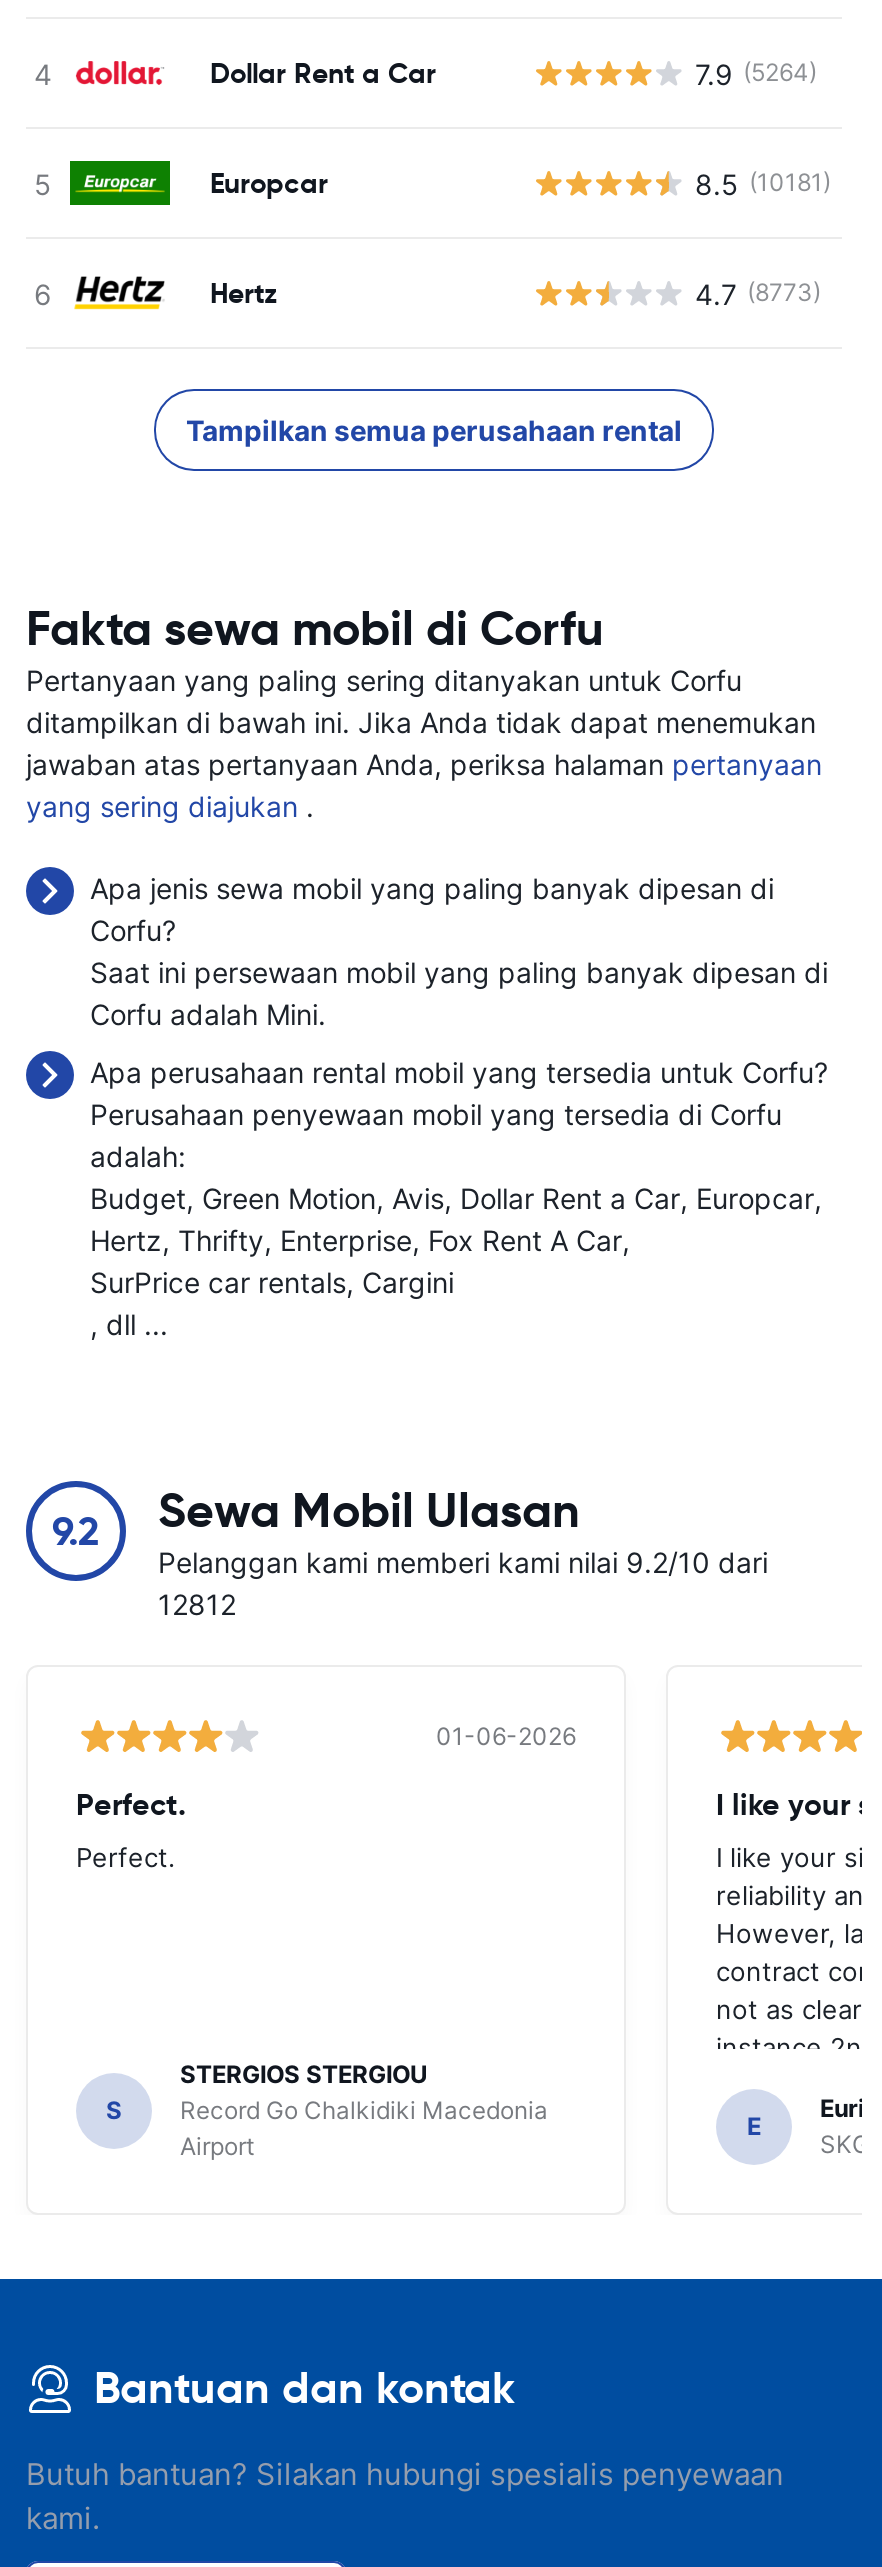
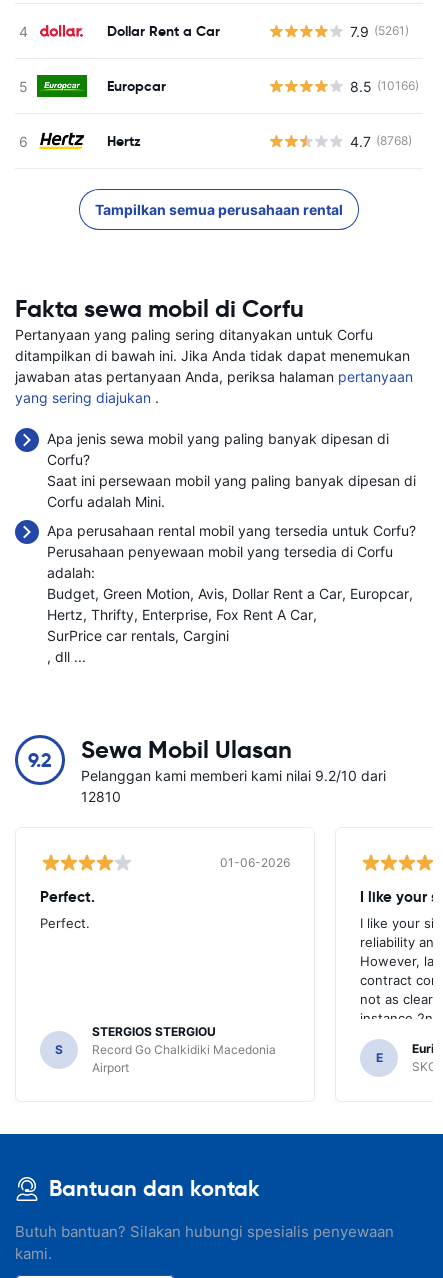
- 7.9 (5264)
+ 7.9 (5261)

- 8.5 (10181)
+ 8.5 (10166)

- 4.7 (8773)
+ 4.7 (8768)

- 12812
+ 12810
